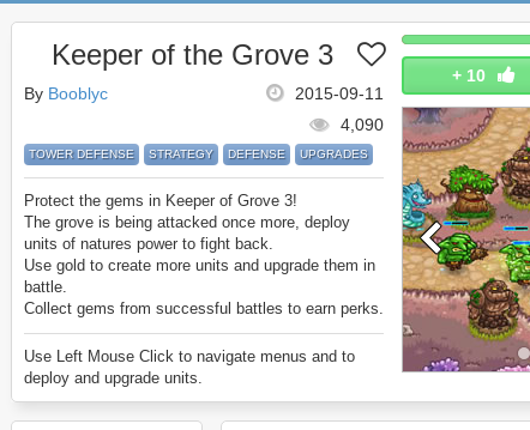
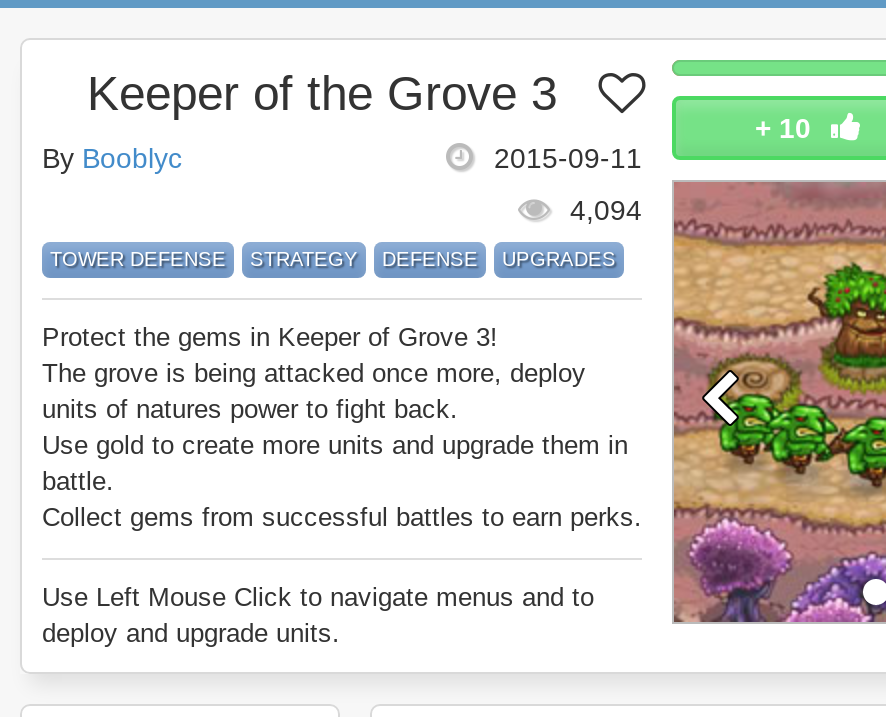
- [image]
- 4,090
+ [image]
+ 4,094
